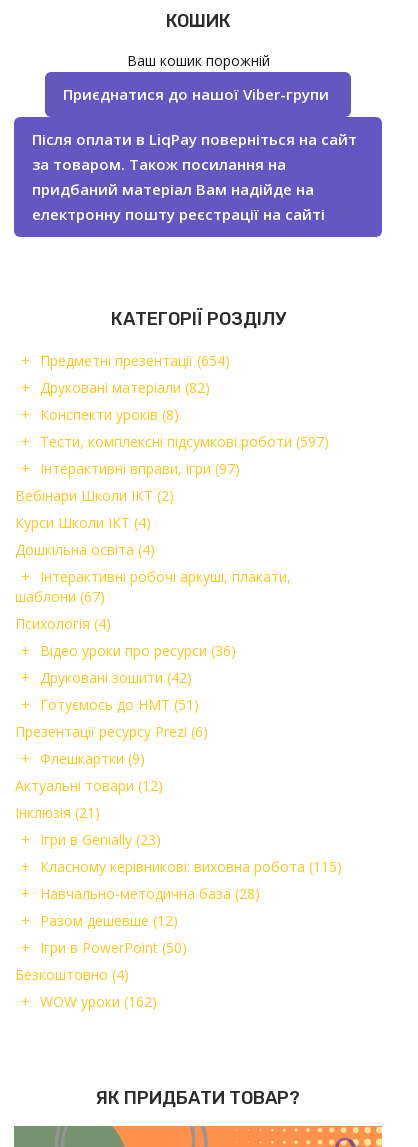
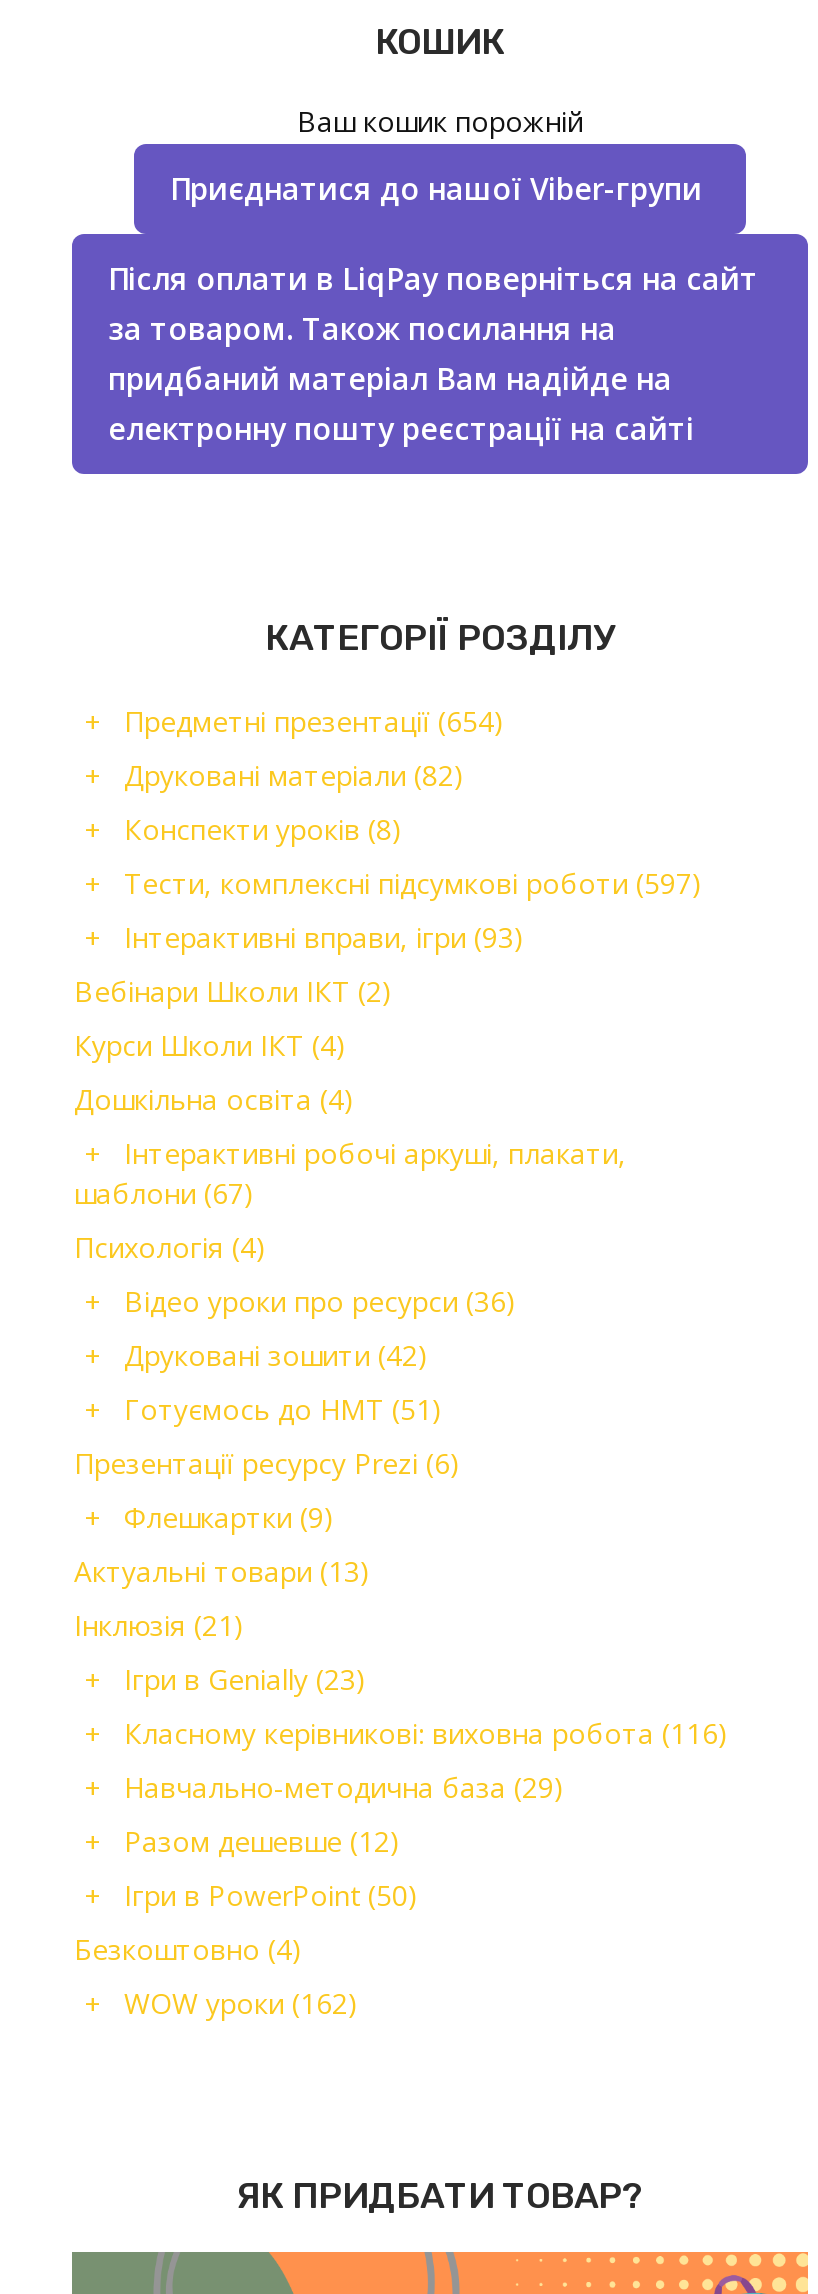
- Інтерактивні вправи, ігри (97)
+ Інтерактивні вправи, ігри (93)

- Актуальні товари (12)
+ Актуальні товари (13)

- Класному керівникові: виховна робота (115)
+ Класному керівникові: виховна робота (116)

- Навчально-методична база (28)
+ Навчально-методична база (29)
